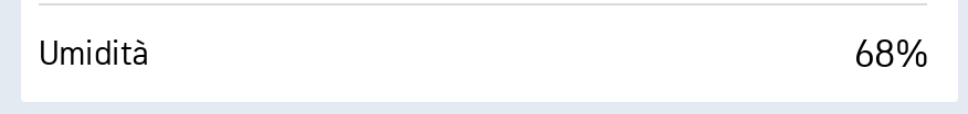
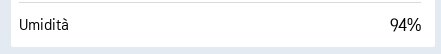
- 68%
+ 94%
